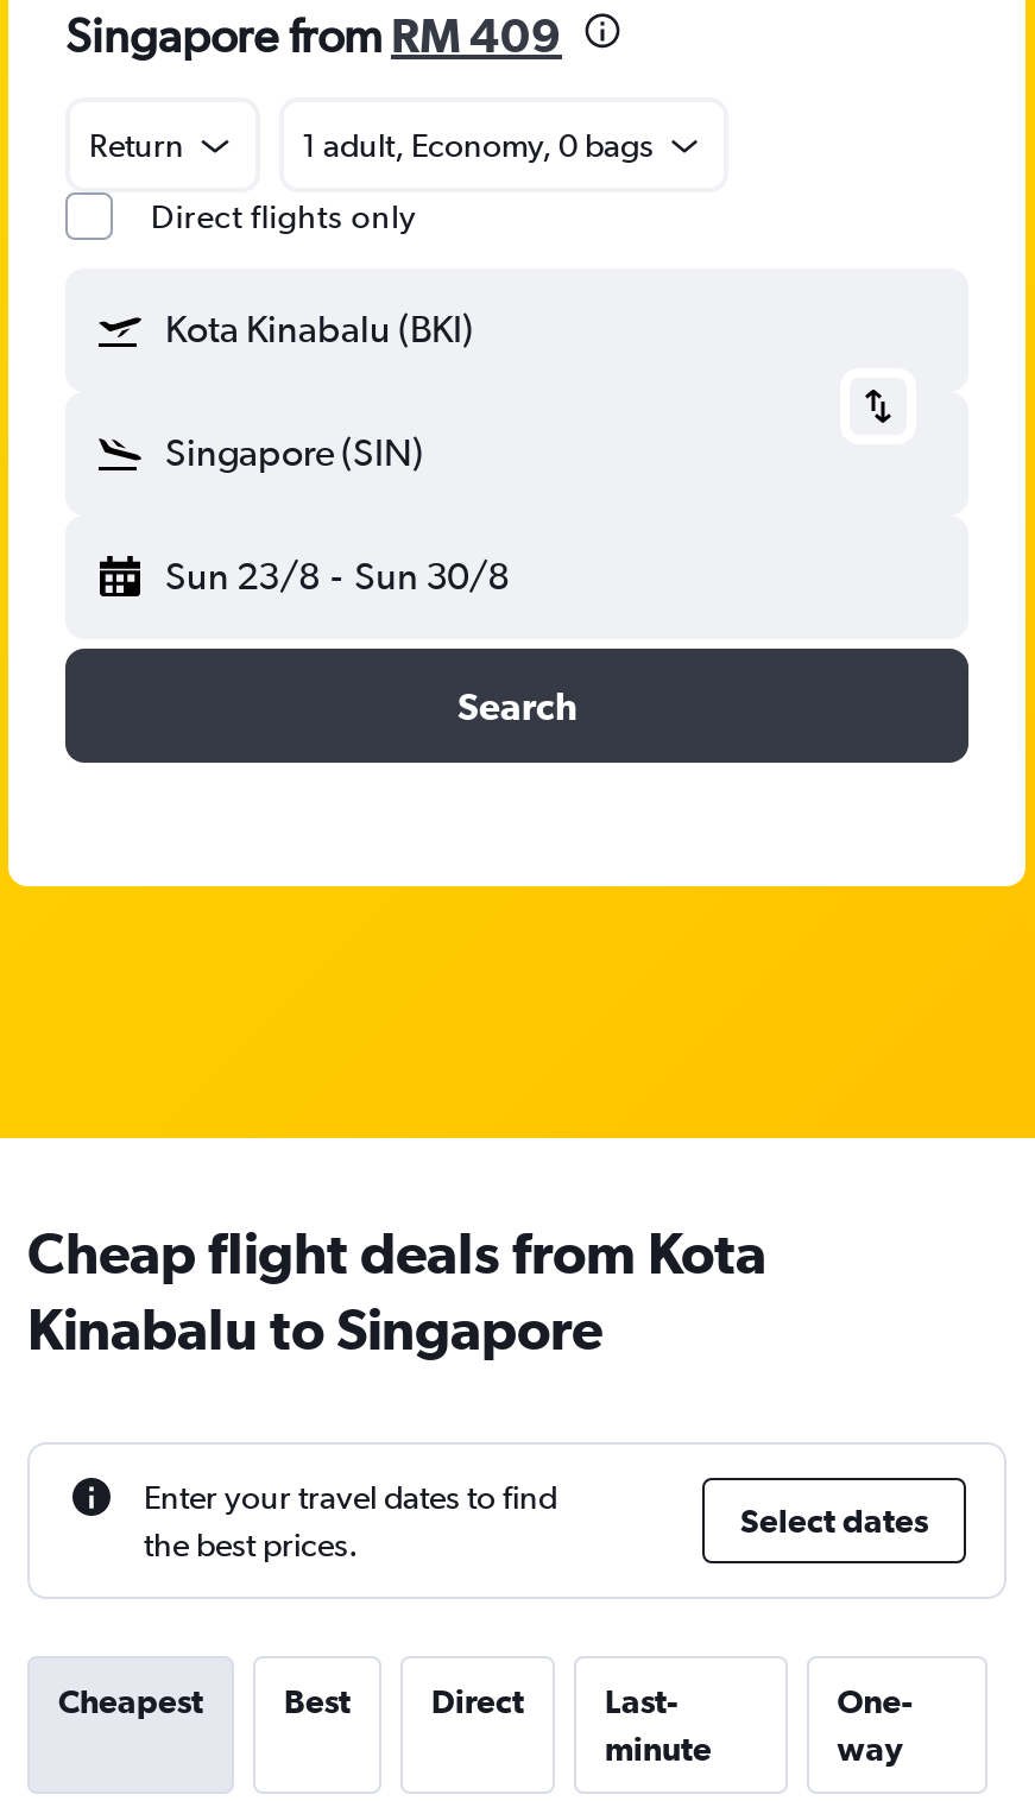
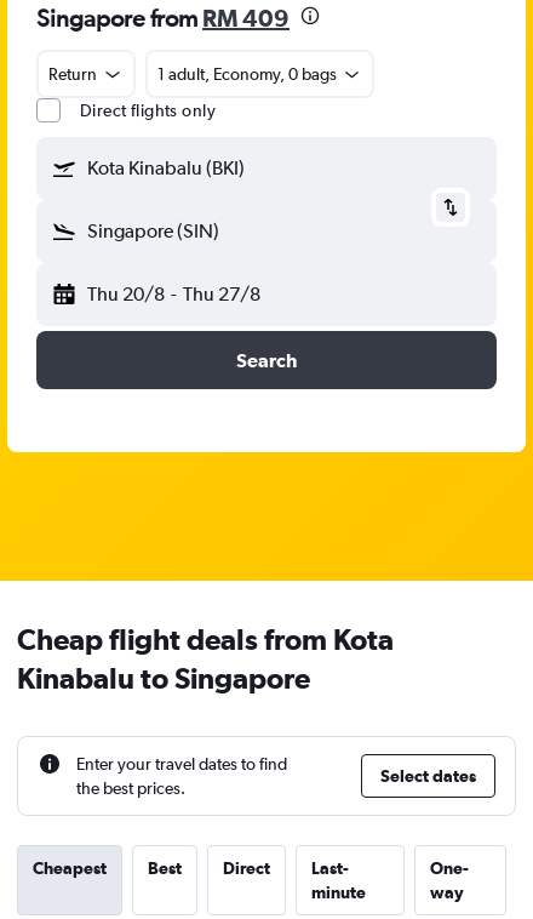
- Sun 23/8 - Sun 30/8
+ Thu 20/8 - Thu 27/8
